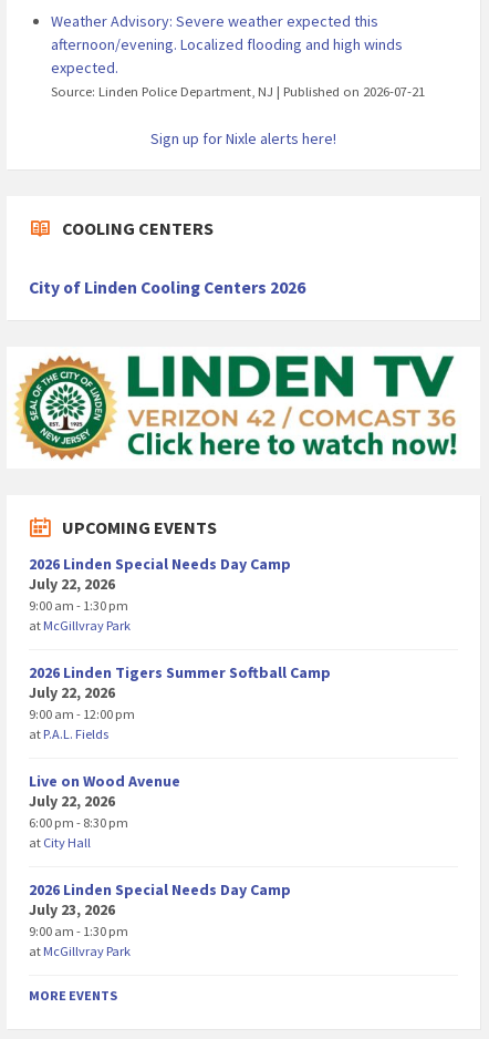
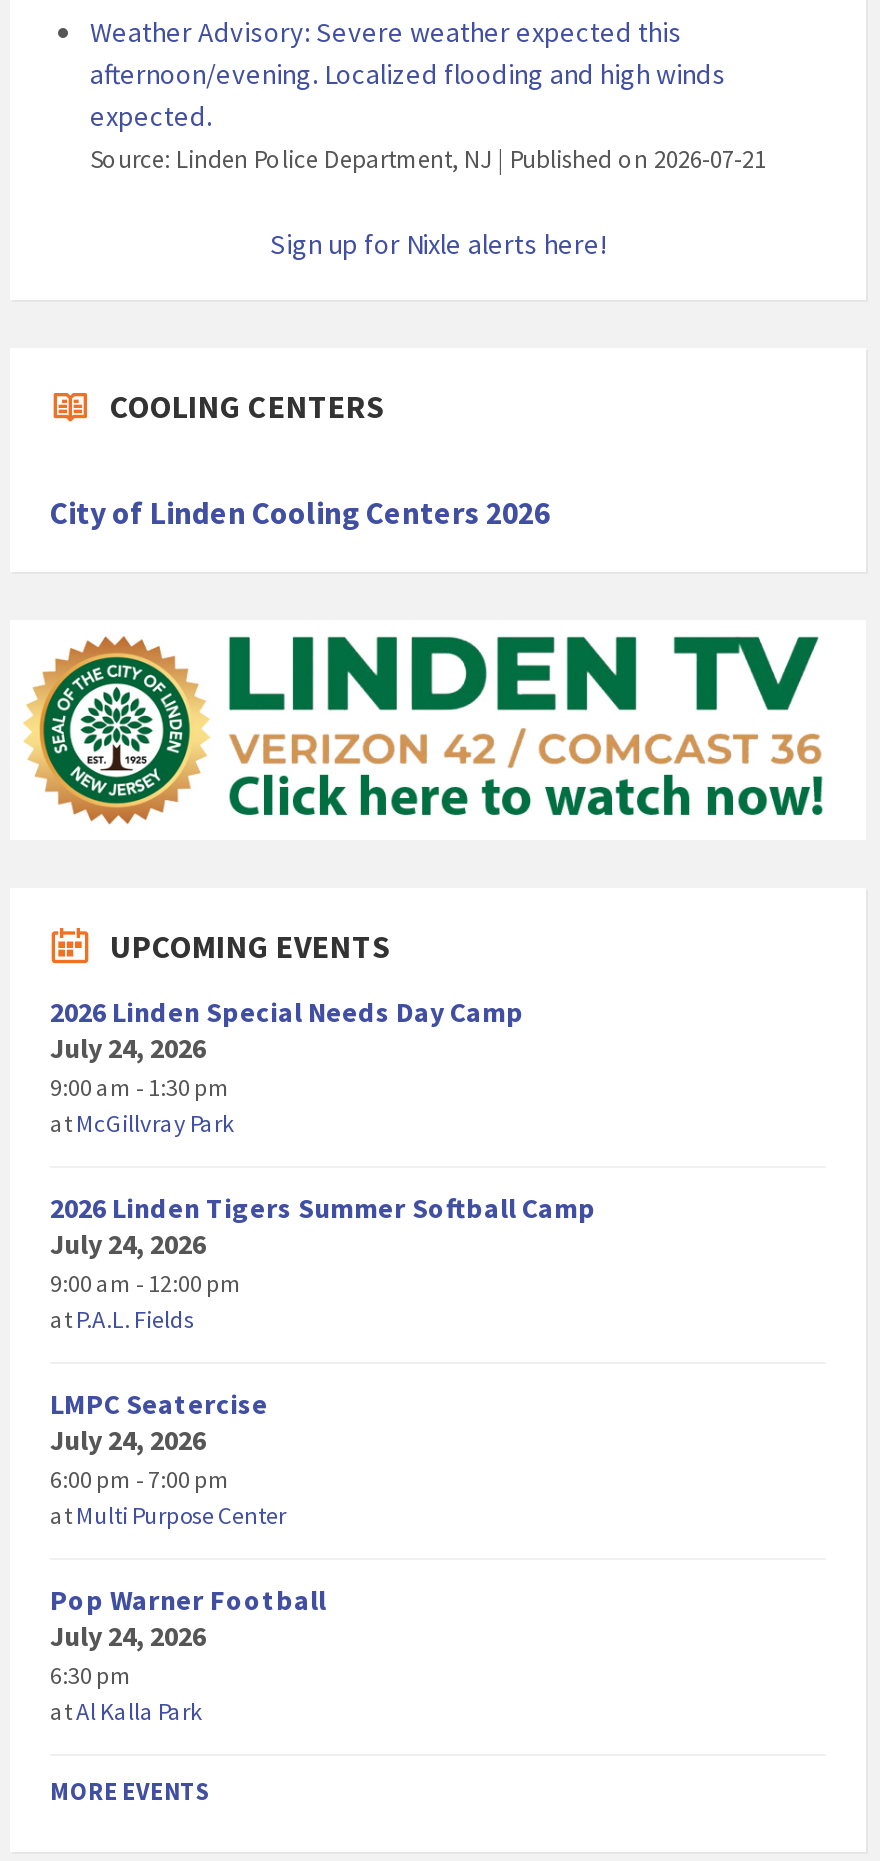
- July 22, 2026
+ July 24, 2026

- July 22, 2026
+ July 24, 2026

- Live on Wood Avenue
- July 22, 2026
- 6:00 pm - 8:30 pm
- at City Hall
+ LMPC Seatercise
+ July 24, 2026
+ 6:00 pm - 7:00 pm
+ at Multi Purpose Center

- 2026 Linden Special Needs Day Camp
- July 23, 2026
- 9:00 am - 1:30 pm
- atMcGillvray Park
+ Pop Warner Football
+ July 24, 2026
+ 6:30 pm
+ atAl Kalla Park
